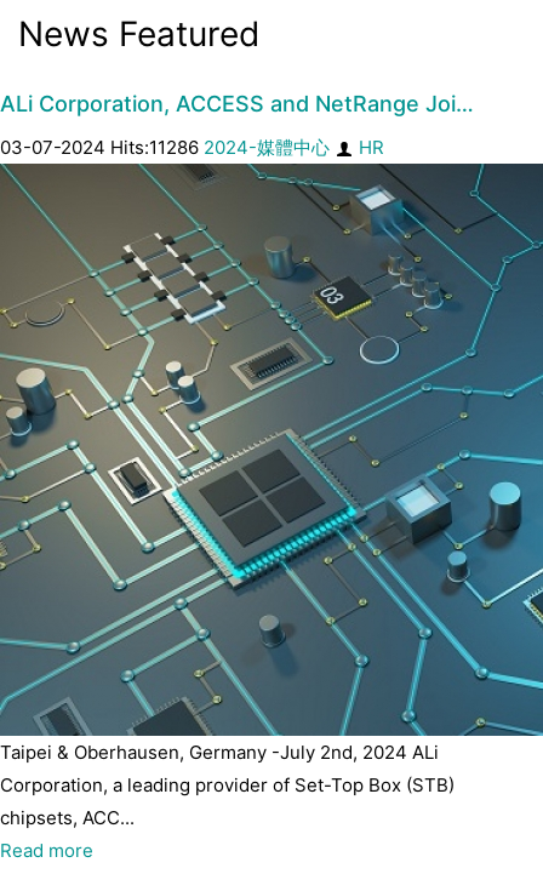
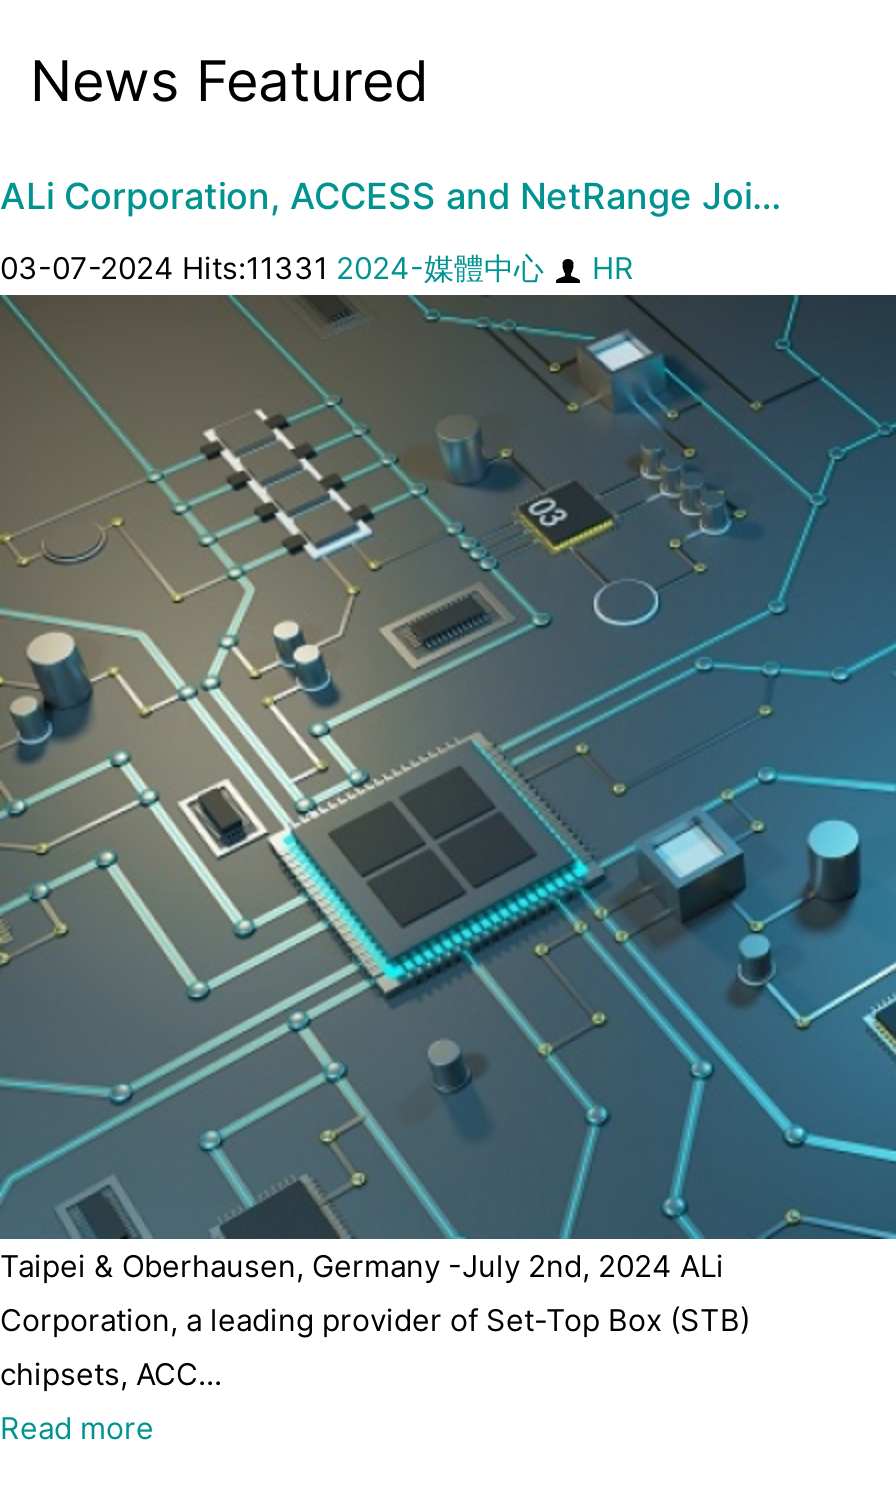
- 03-07-2024 Hits:11286 2024-媒體中心
+ 03-07-2024 Hits:11331 2024-媒體中心
